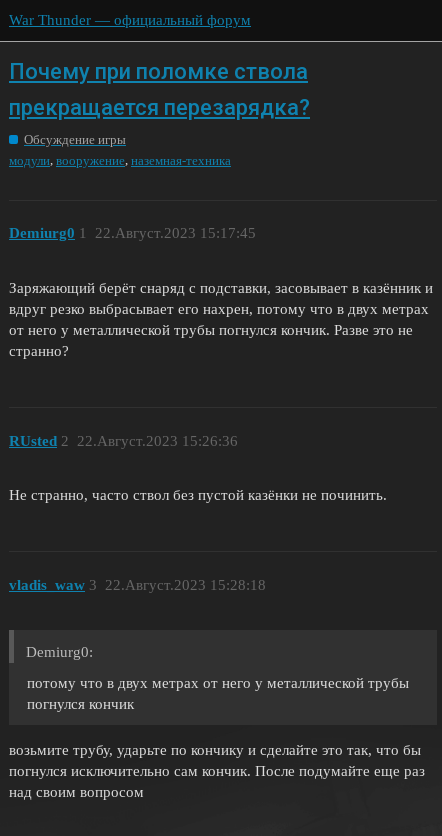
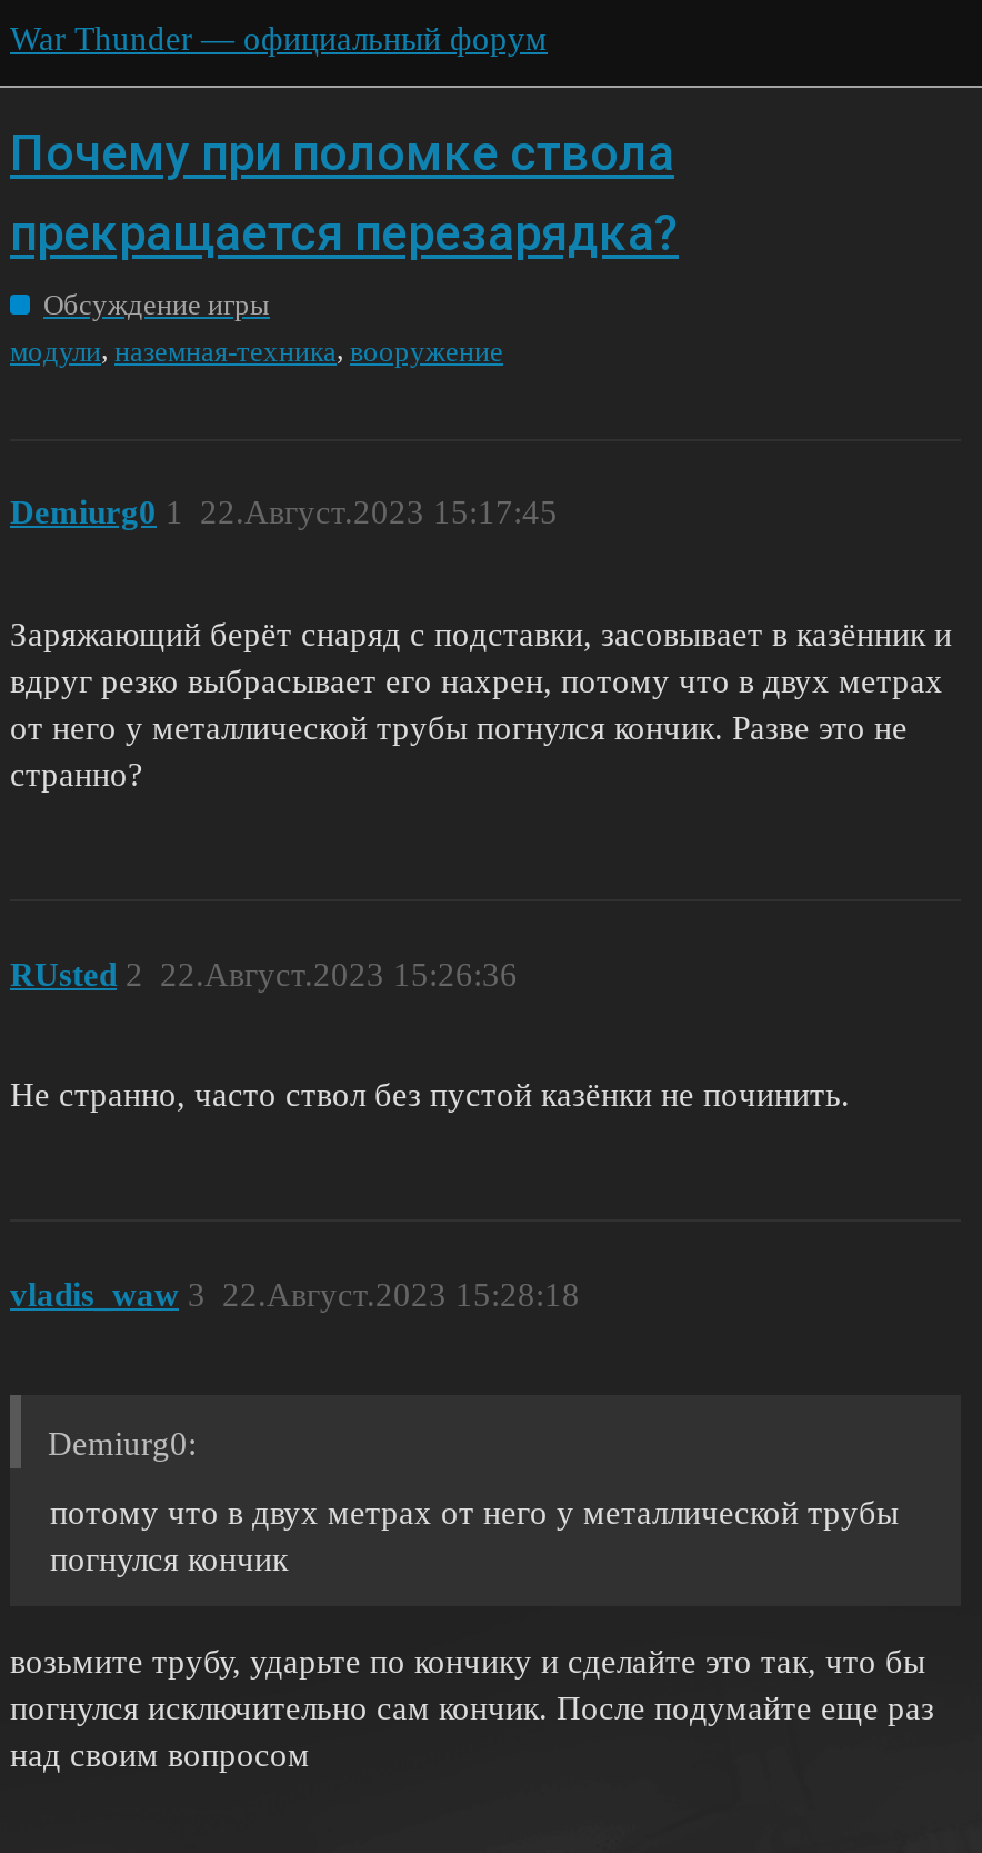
- модули, вооружение, наземная-техника
+ модули, наземная-техника, вооружение
